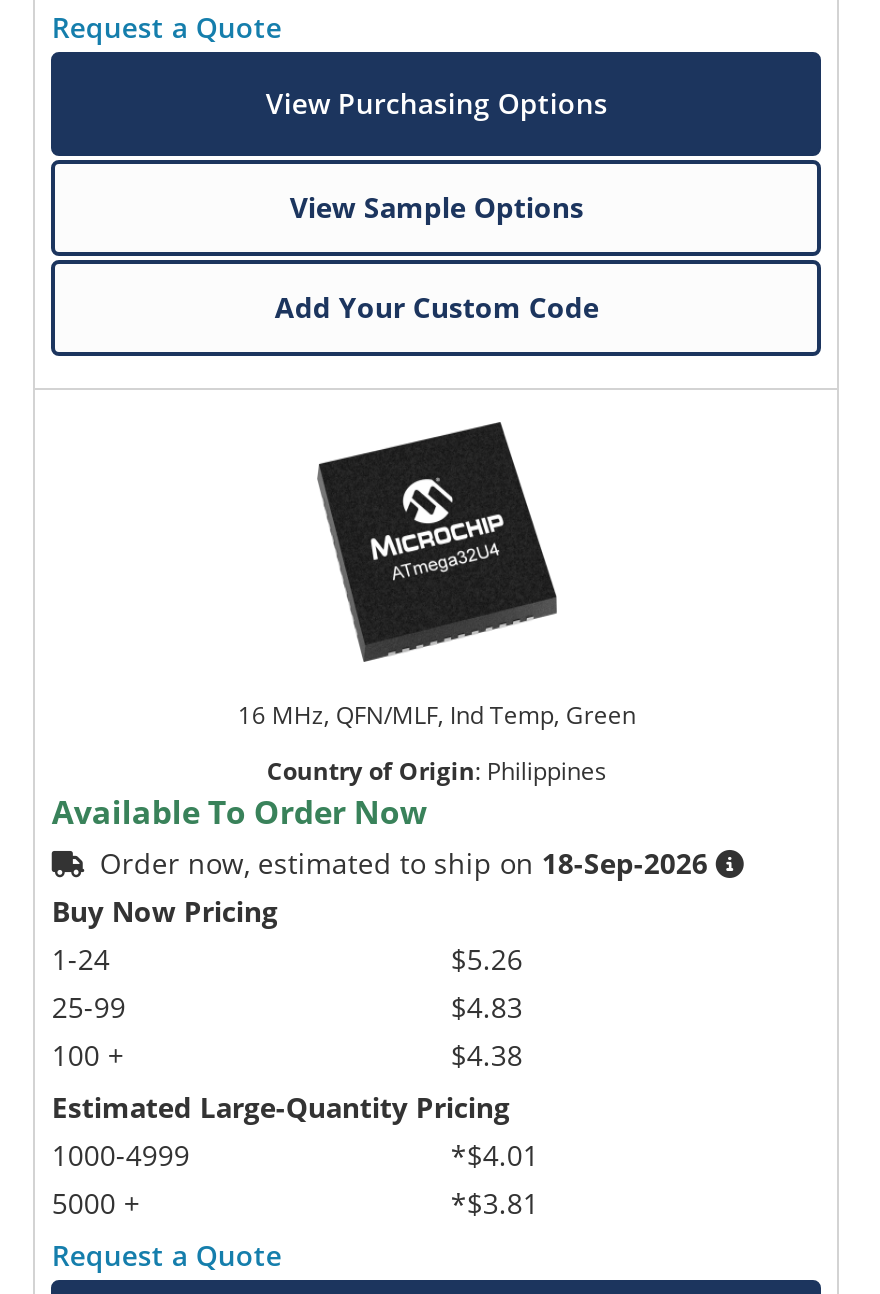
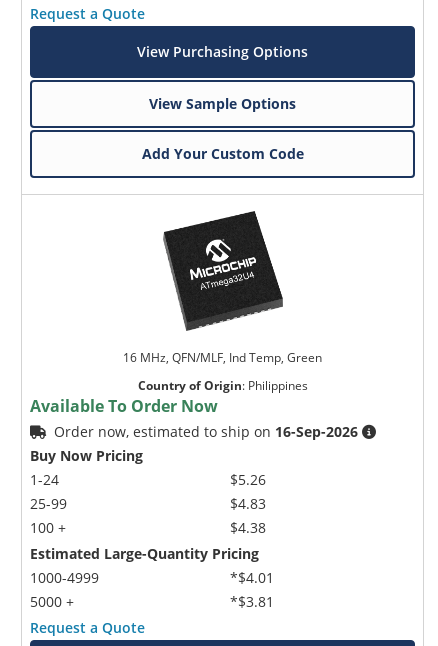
- Order now, estimated to ship on 18-Sep-2026
+ Order now, estimated to ship on 16-Sep-2026
